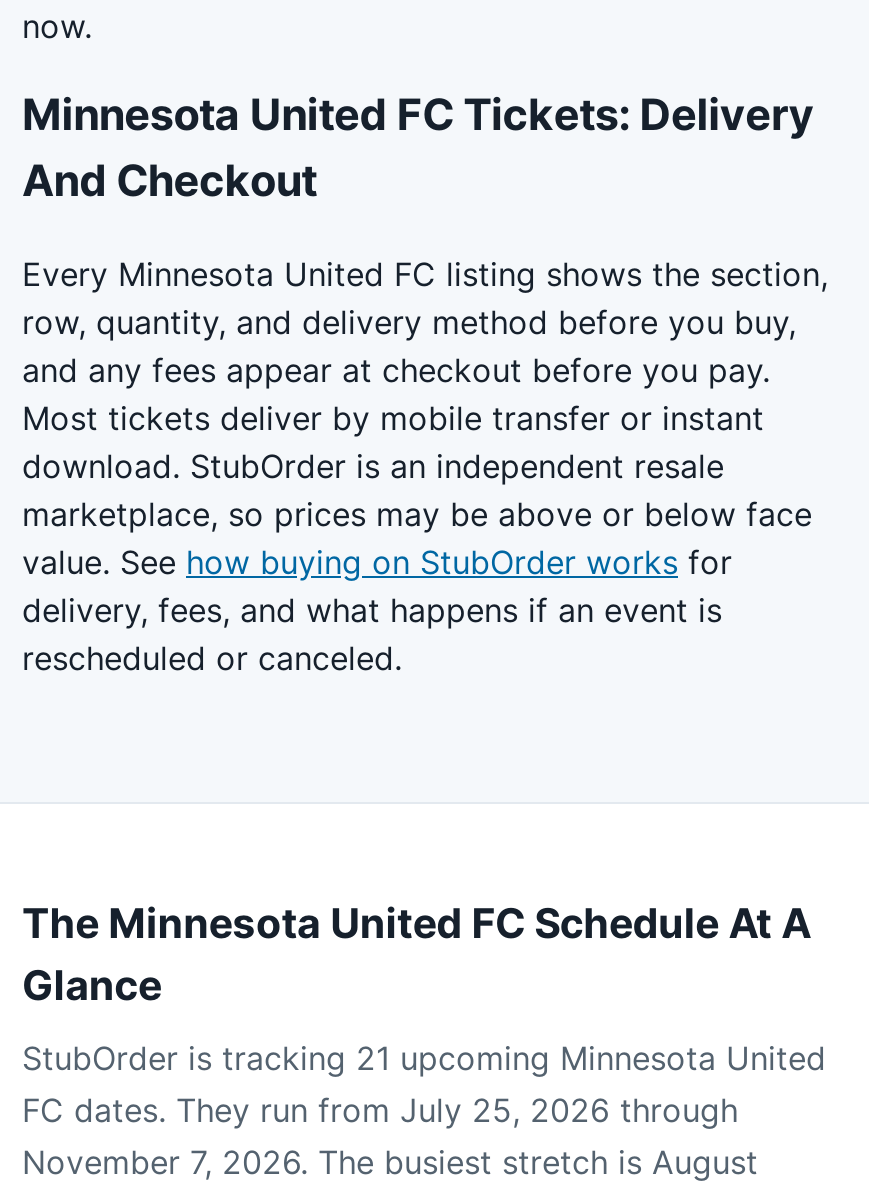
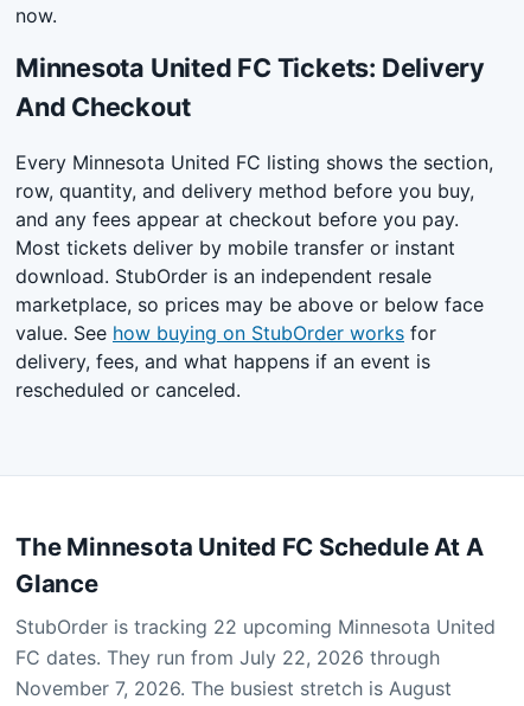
- StubOrder is tracking 21 upcoming Minnesota United
+ StubOrder is tracking 22 upcoming Minnesota United

- FC dates. They run from July 25, 2026 through
+ FC dates. They run from July 22, 2026 through
